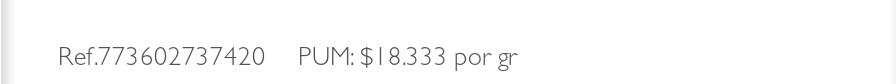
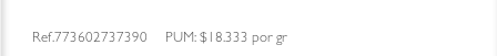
- 773602737420 PUM: $18.333 por gr
+ 773602737390 PUM: $18.333 por gr
